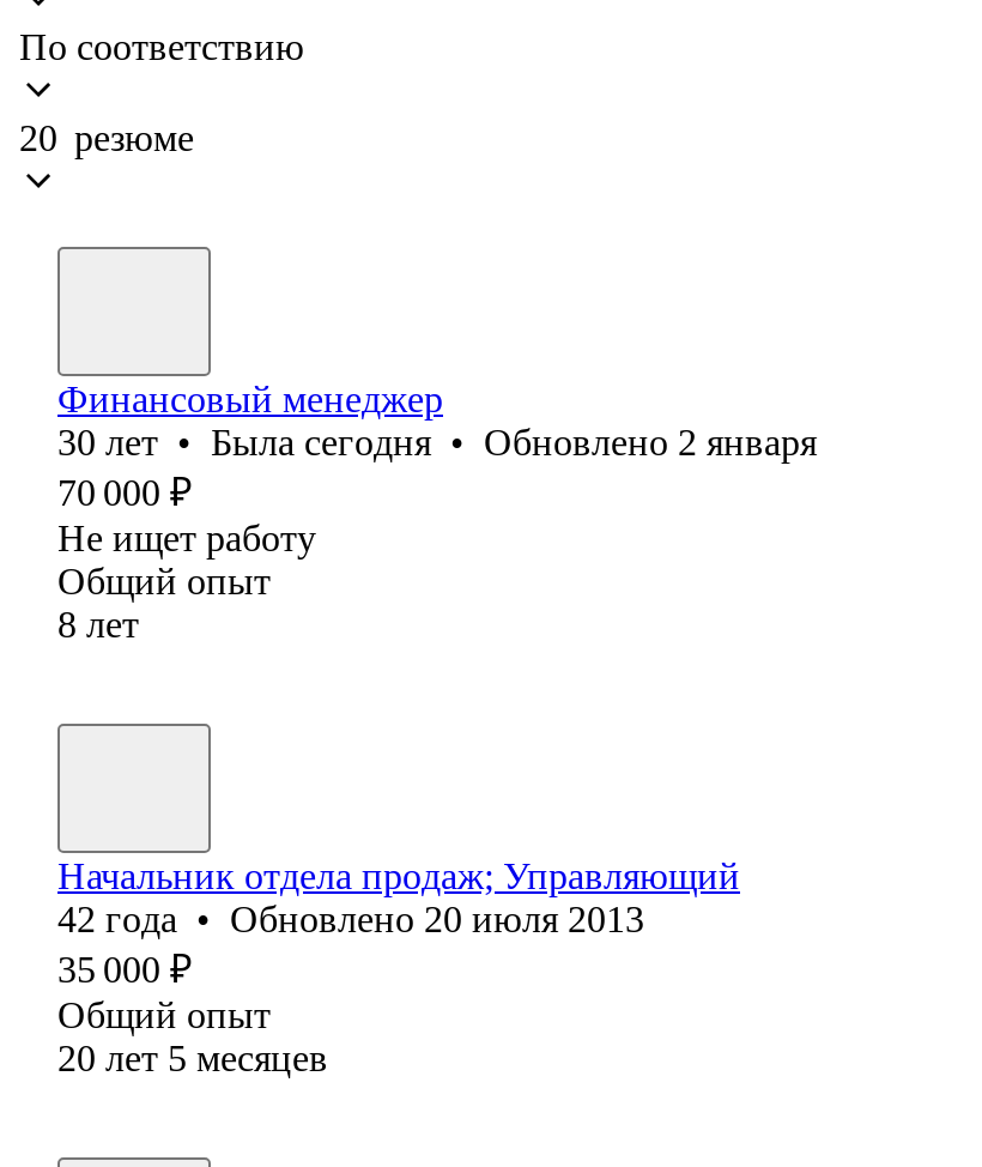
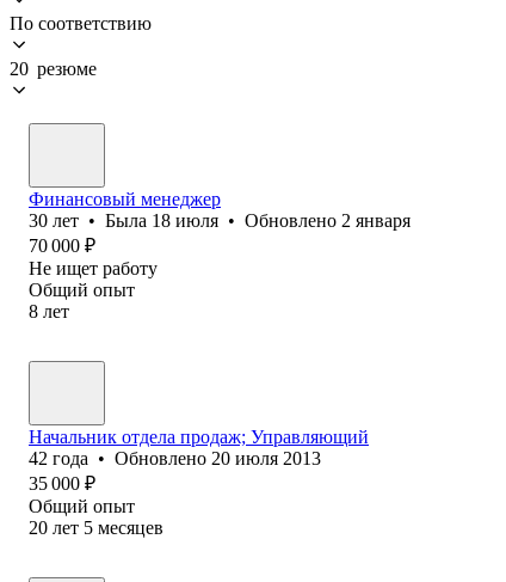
- 30 лет • Была сегодня • Обновлено 2 января
+ 30 лет • Была 18 июля • Обновлено 2 января
